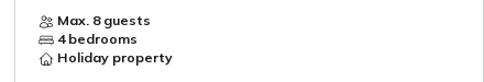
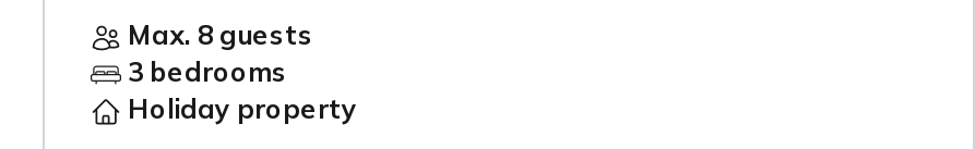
- 4 bedrooms
+ 3 bedrooms
